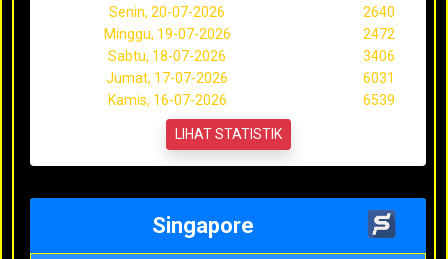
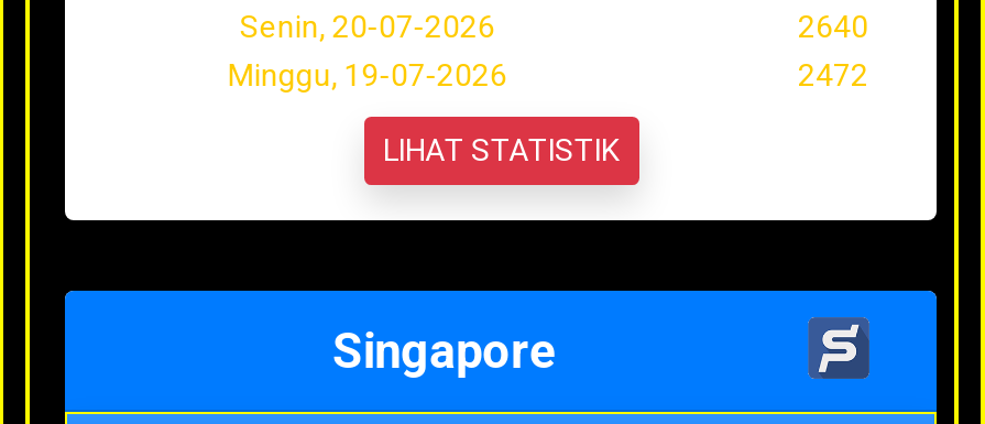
- Sabtu, 18-07-2026
- 3406
- Jumat, 17-07-2026
- 6031
- Kamis, 16-07-2026
- 6539
